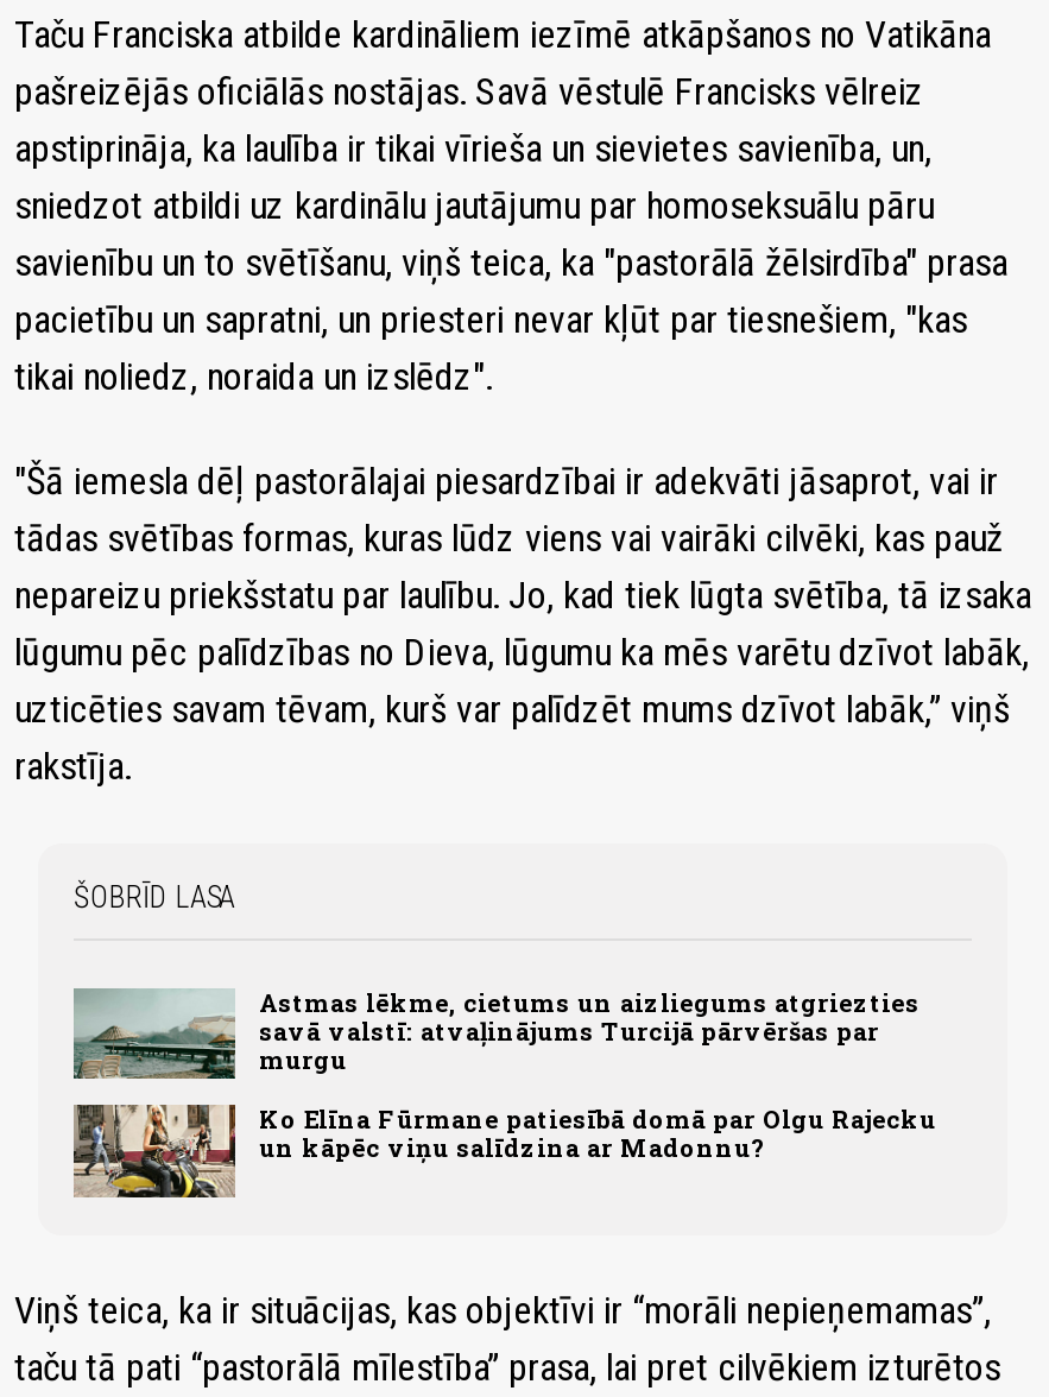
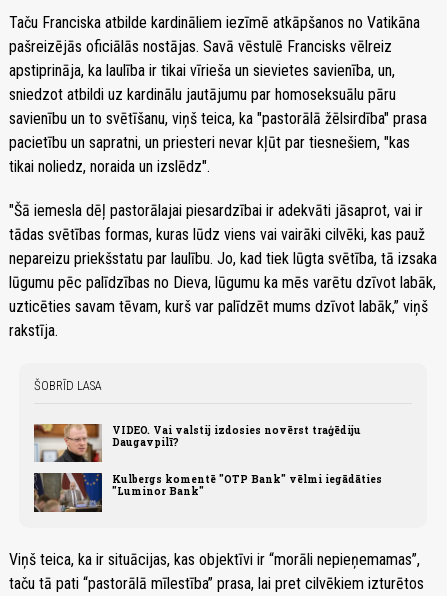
- [image]
- Astmas lēkme, cietums un aizliegums atgriezties
- savā valstī: atvaļinājums Turcijā pārvēršas par
- murgu
+ [image]
+ VIDEO. Vai valstij izdosies novērst traģēdiju
+ Daugavpilī?

- [image]
- Ko Elīna Fūrmane patiesībā domā par Olgu Rajecku
- un kāpēc viņu salīdzina ar Madonnu?
+ [image]
+ Kulbergs komentē "OTP Bank" vēlmi iegādāties
+ "Luminor Bank"
